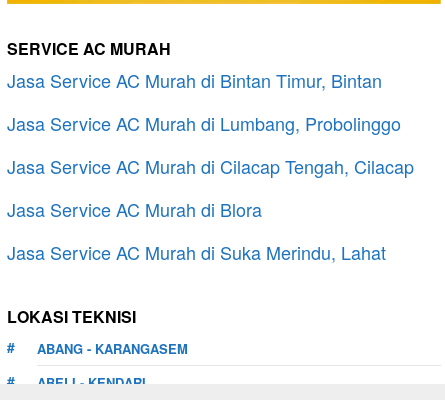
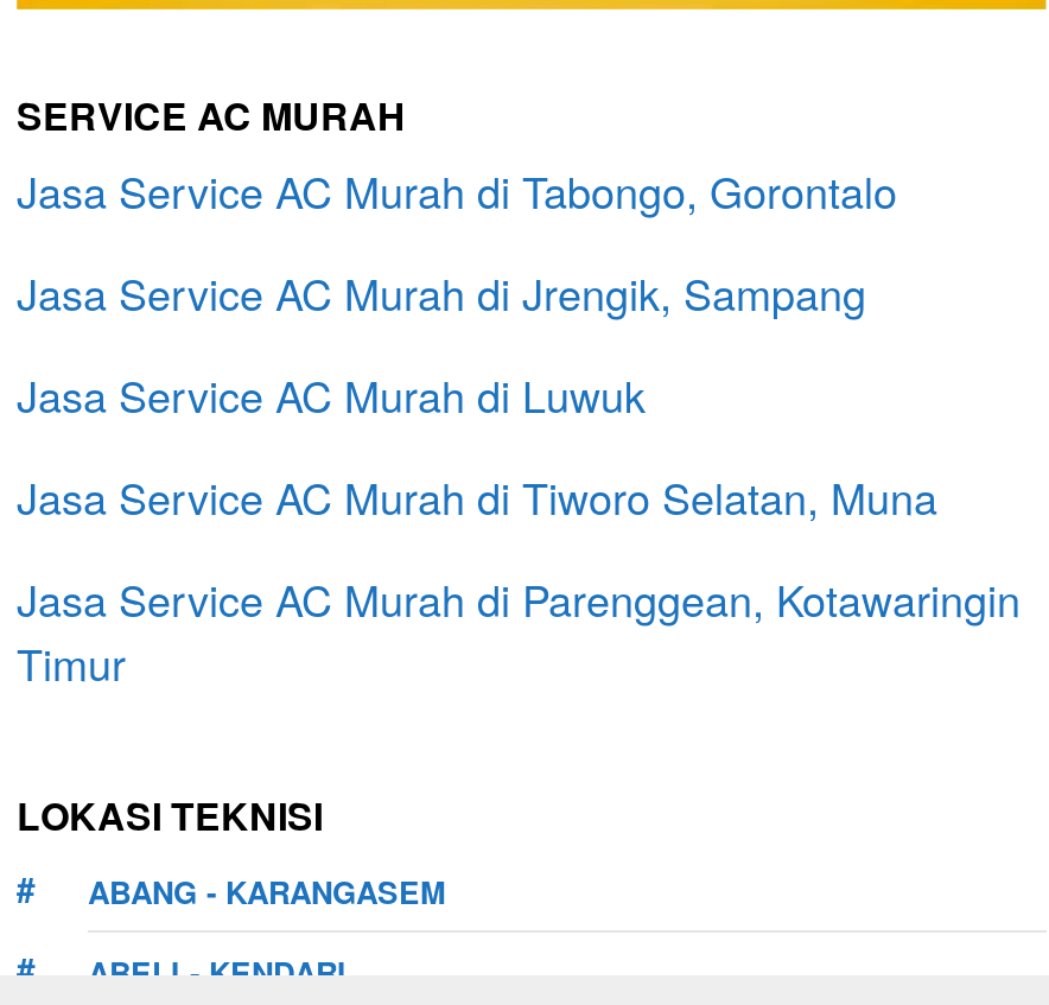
- Jasa Service AC Murah di Bintan Timur, Bintan
+ Jasa Service AC Murah di Tabongo, Gorontalo

- Jasa Service AC Murah di Lumbang, Probolinggo
+ Jasa Service AC Murah di Jrengik, Sampang

- Jasa Service AC Murah di Cilacap Tengah, Cilacap
+ Jasa Service AC Murah di Luwuk

- Jasa Service AC Murah di Blora
+ Jasa Service AC Murah di Tiworo Selatan, Muna

- Jasa Service AC Murah di Suka Merindu, Lahat
+ Jasa Service AC Murah di Parenggean, Kotawaringin
+ Timur
